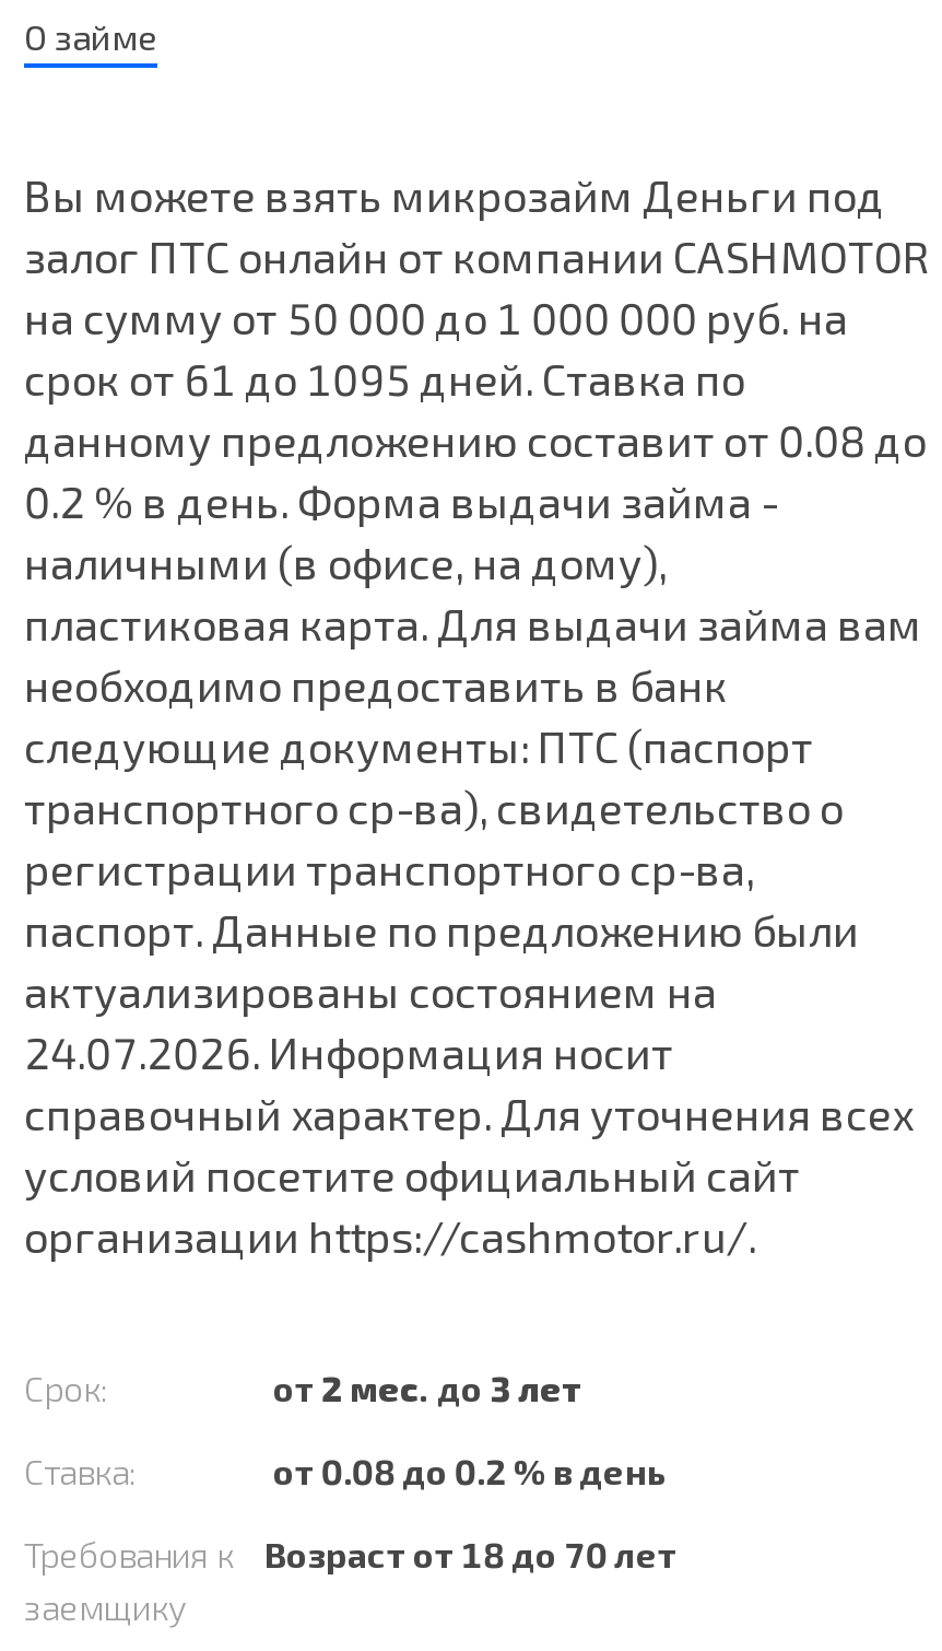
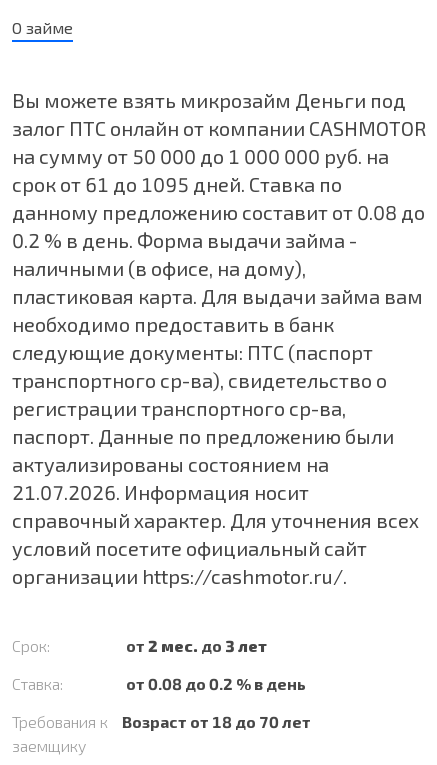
- 24.07.2026. Информация носит
+ 21.07.2026. Информация носит
